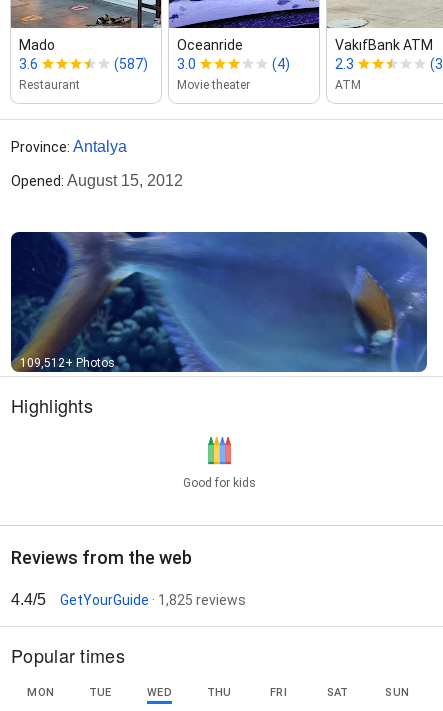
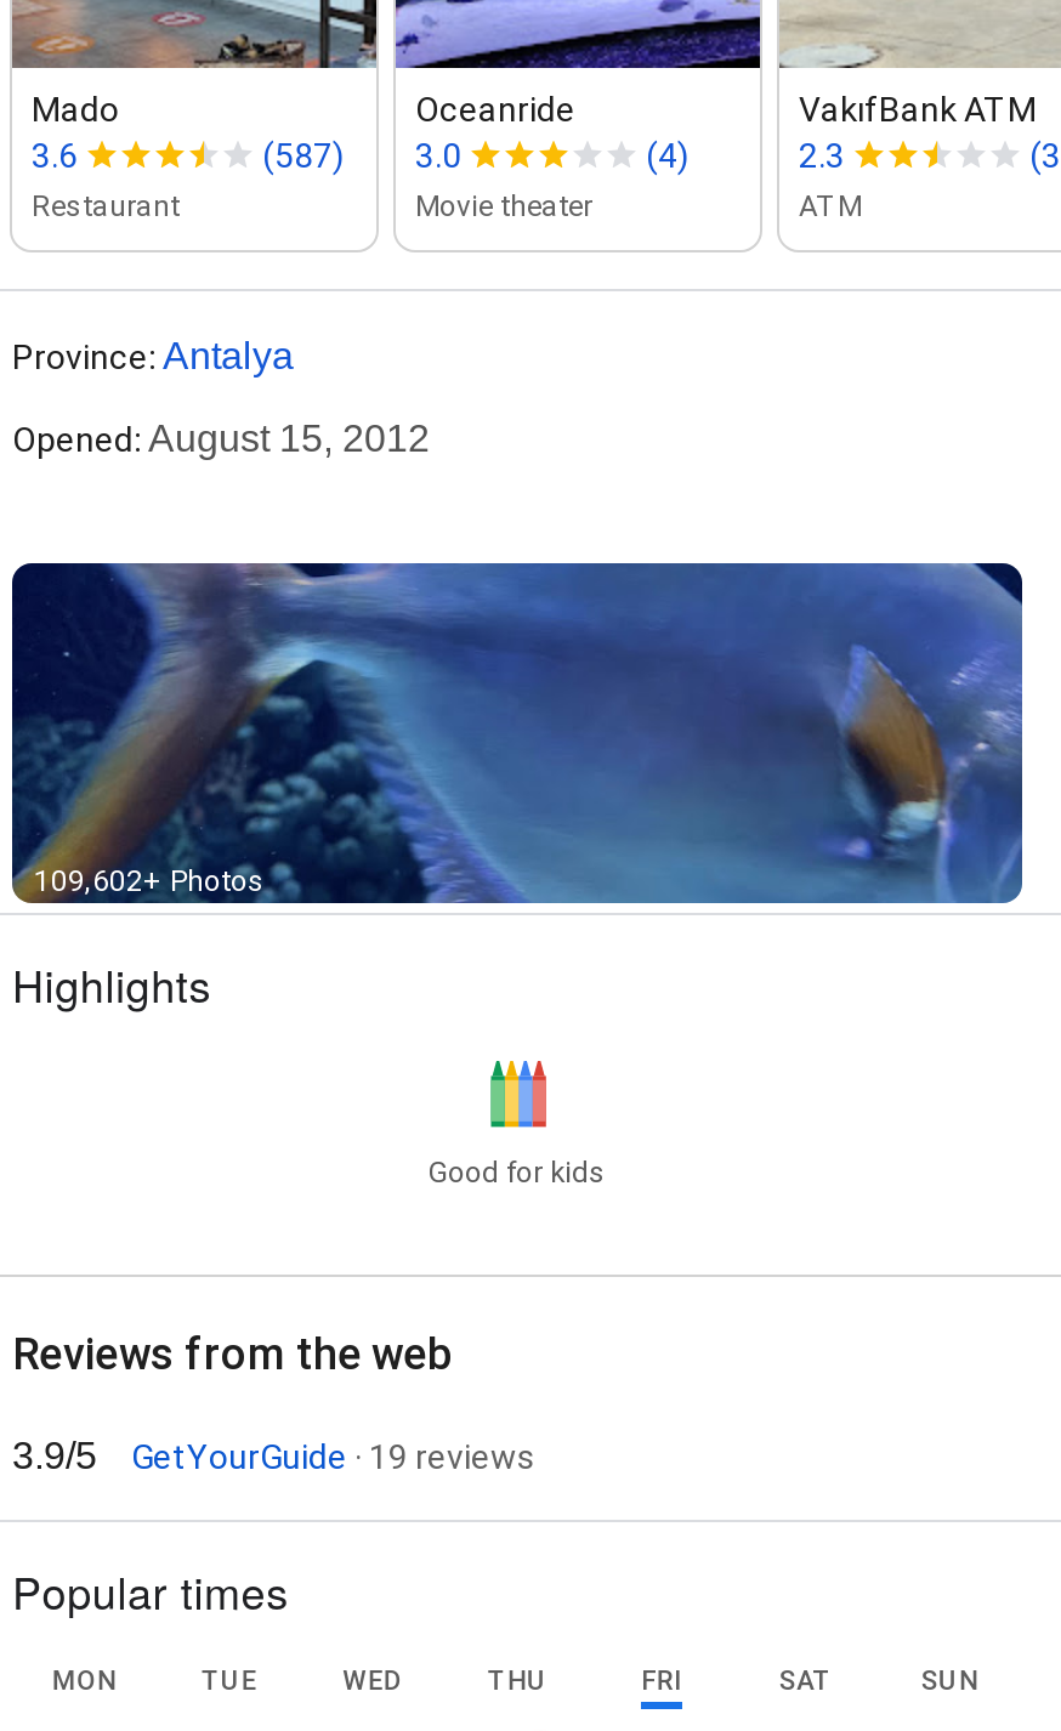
- 109,512+ Photos
+ 109,602+ Photos

- 4.4/5
+ 3.9/5

- GetYourGuide · 1,825 reviews
+ GetYourGuide · 19 reviews
